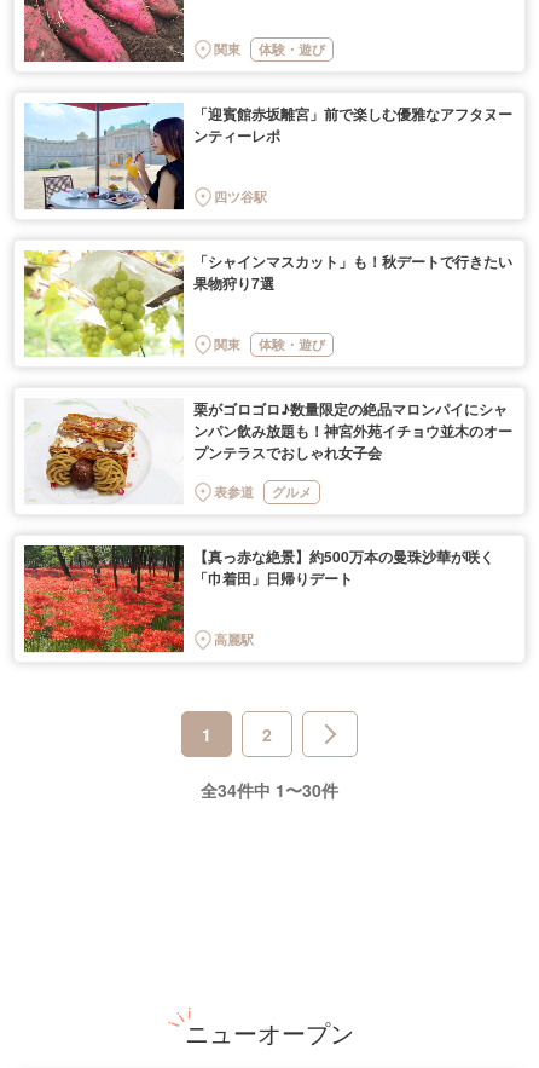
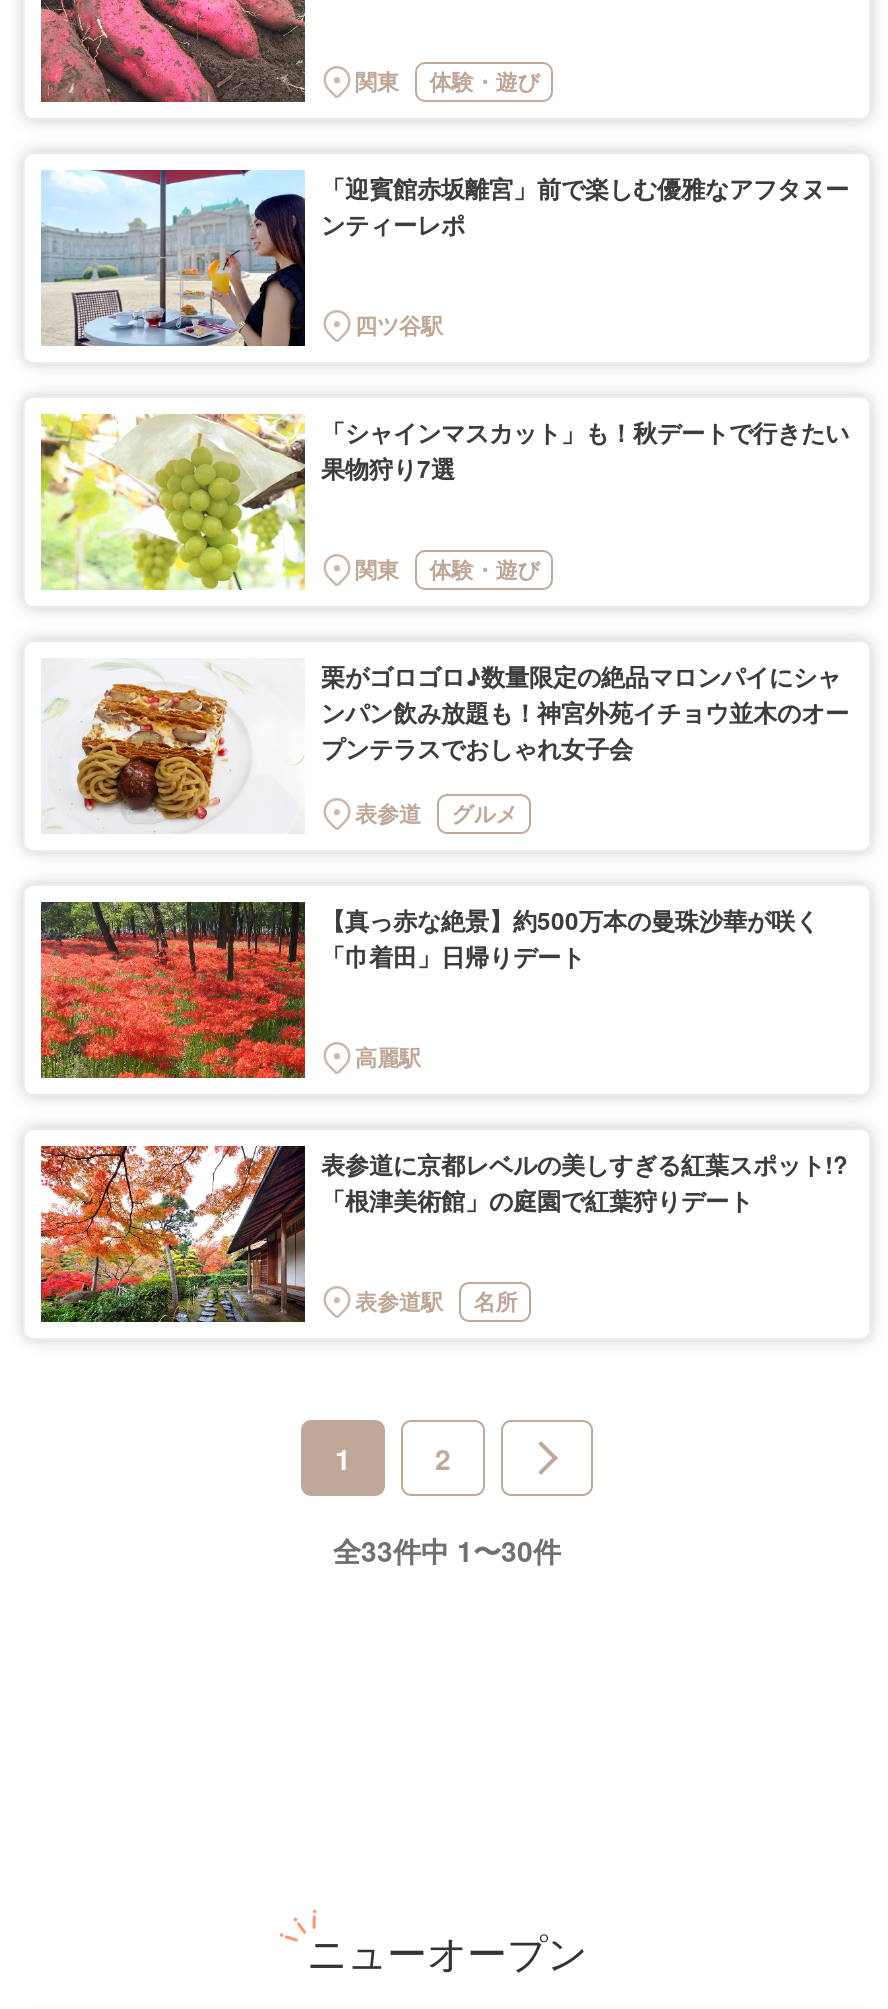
+ [image]
+ 表参道に京都レベルの美しすぎる紅葉スポット!?
+ 「根津美術館」の庭園で紅葉狩りデート
+ 表参道駅
+ 名所

- 全34件中 1〜30件
+ 全33件中 1〜30件
